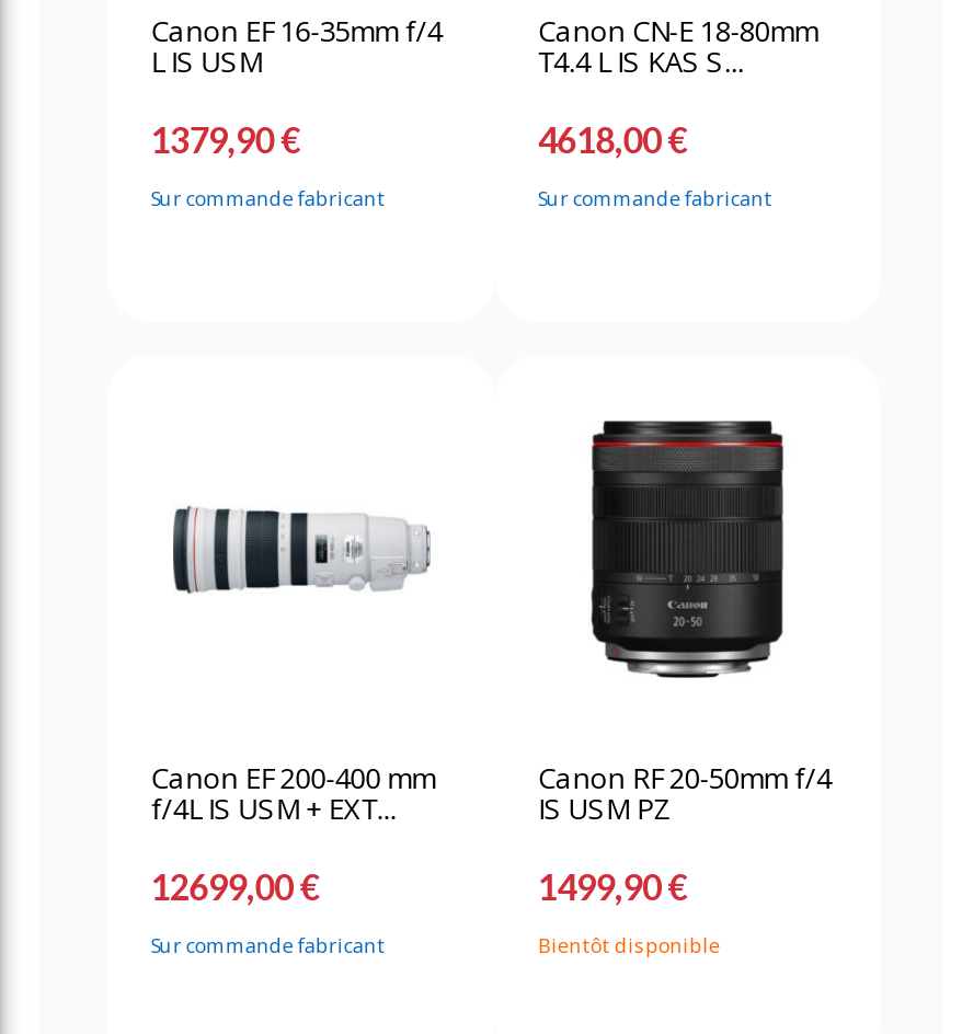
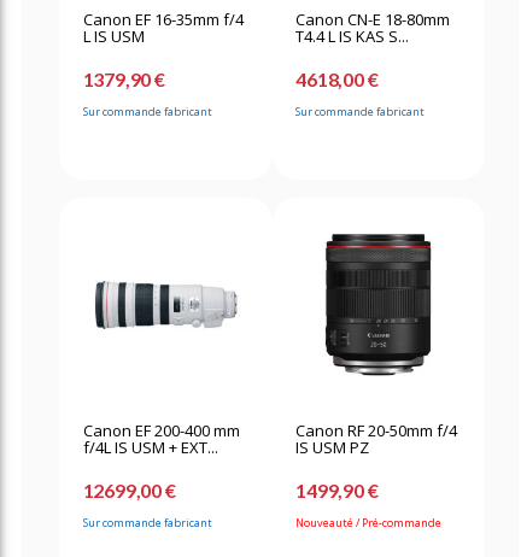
- Bientôt disponible
+ Nouveauté / Pré-commande
